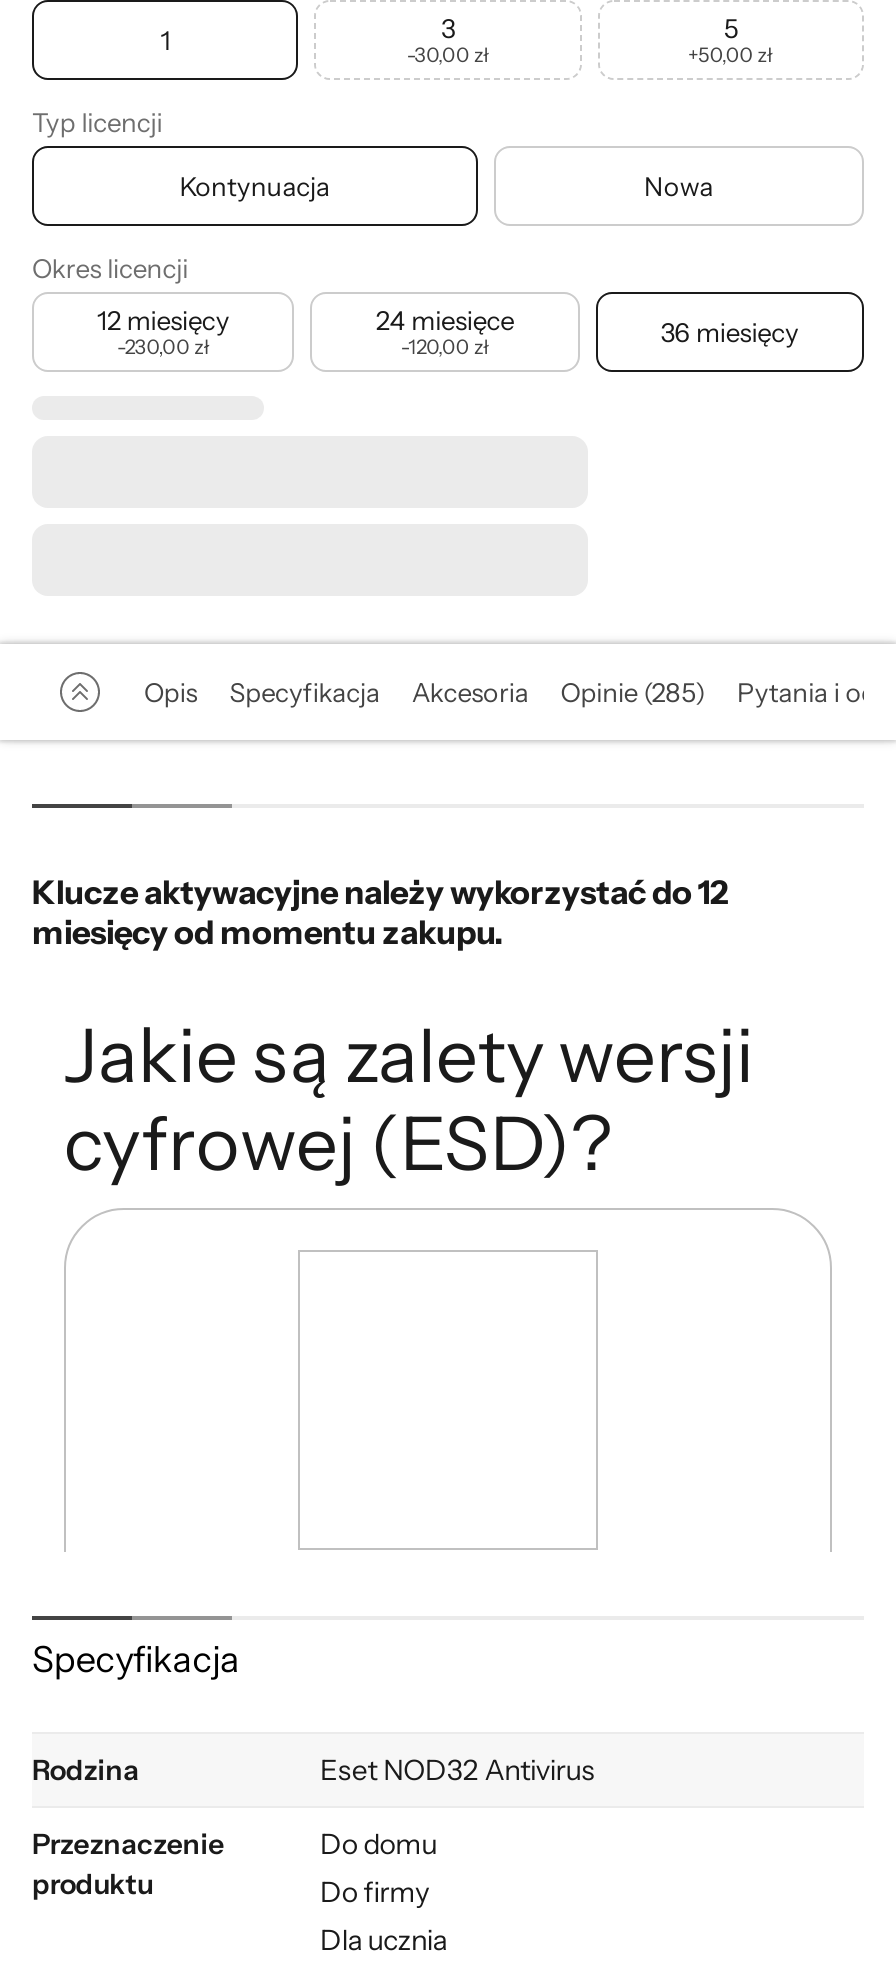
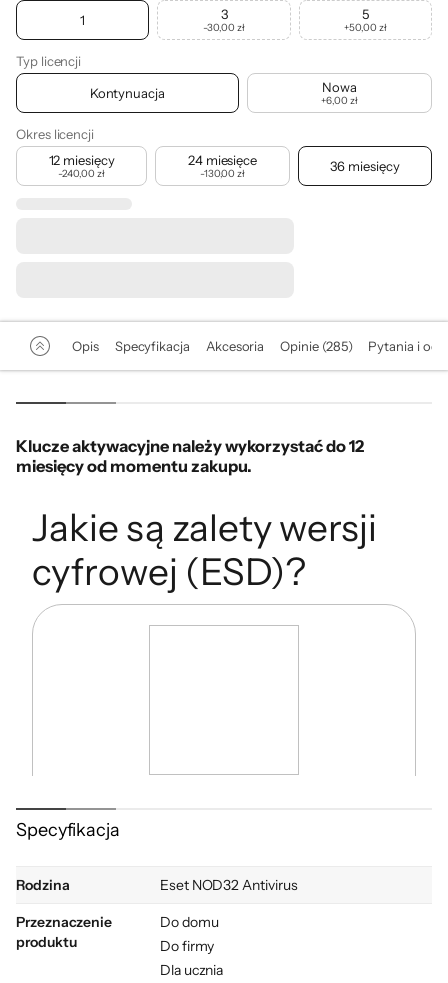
+ +6,00 zł

- -230,00 zł
+ -240,00 zł

- -120,00 zł
+ -130,00 zł
